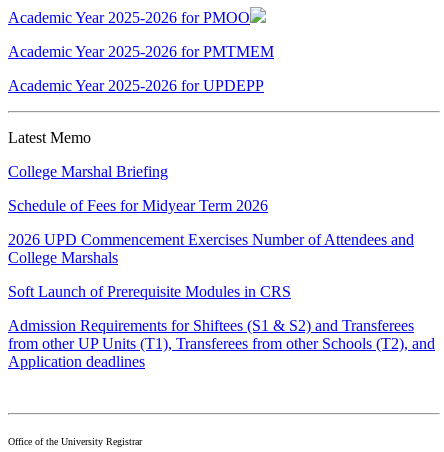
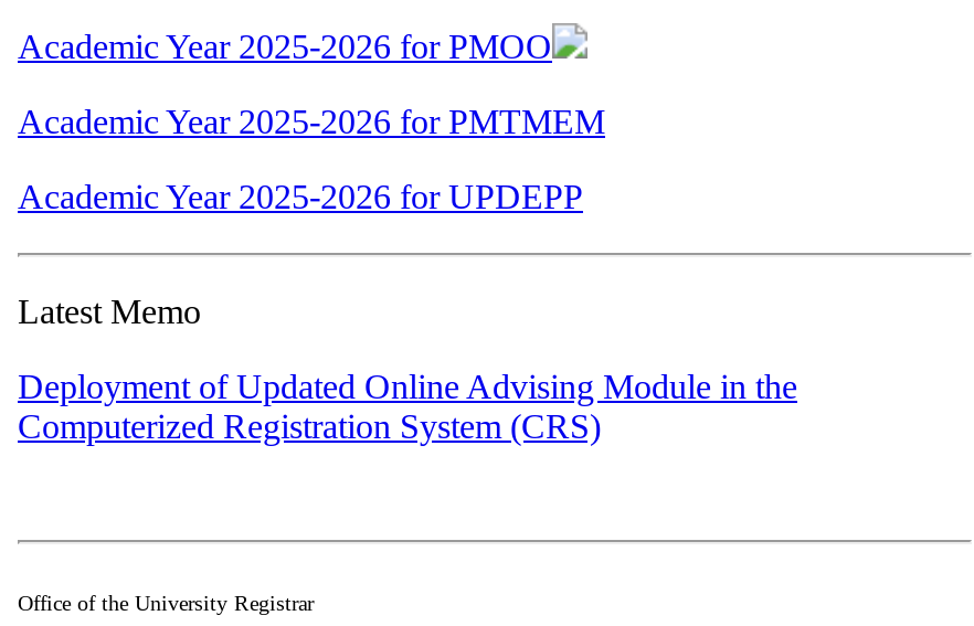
- College Marshal Briefing
- Schedule of Fees for Midyear Term 2026
- 2026 UPD Commencement Exercises Number of Attendees and
- College Marshals
- Soft Launch of Prerequisite Modules in CRS
- Admission Requirements for Shiftees (S1 & S2) and Transferees
- from other UP Units (T1), Transferees from other Schools (T2), and
- Application deadlines
+ Deployment of Updated Online Advising Module in the
+ Computerized Registration System (CRS)
